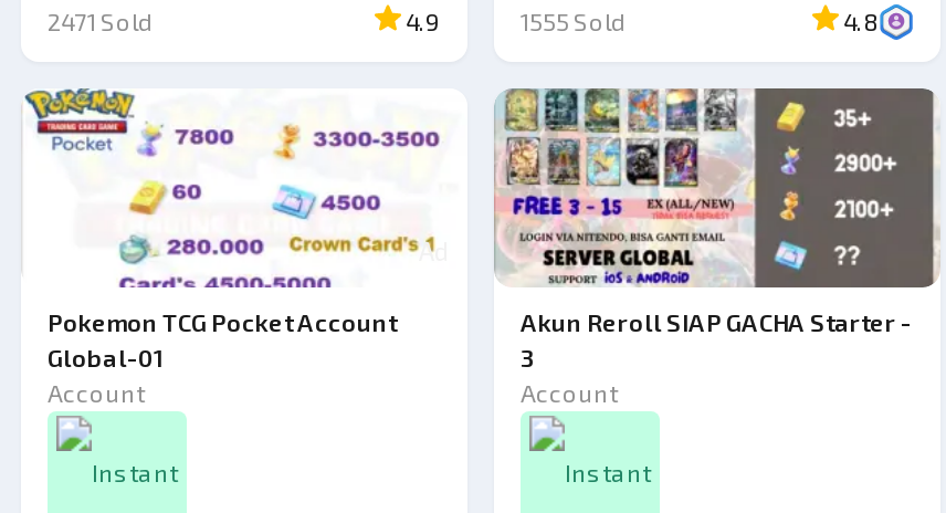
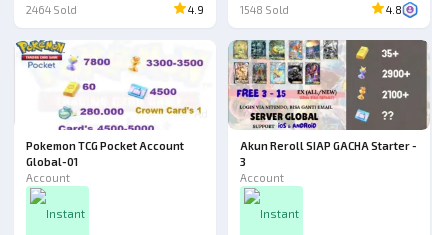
- 2471 Sold
+ 2464 Sold

- 1555 Sold
+ 1548 Sold
